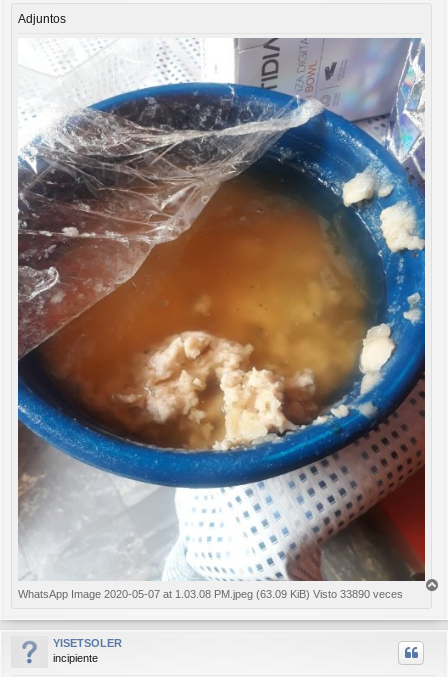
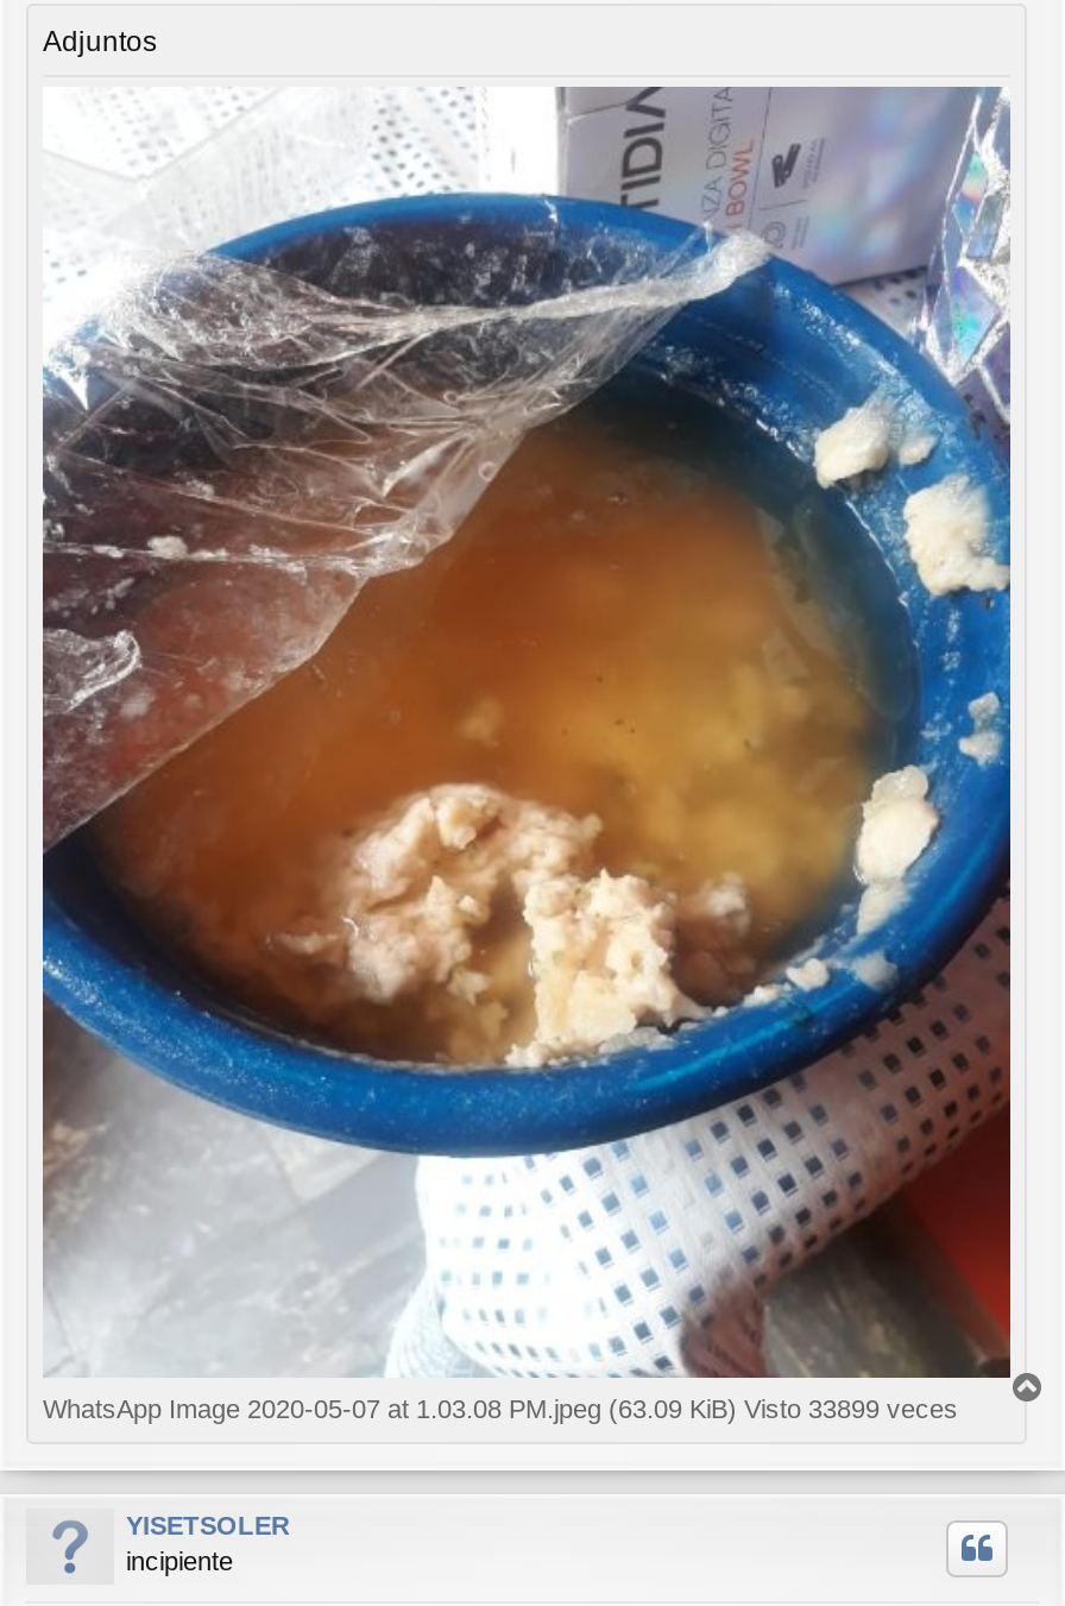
- WhatsApp Image 2020-05-07 at 1.03.08 PM.jpeg (63.09 KiB) Visto 33890 veces
+ WhatsApp Image 2020-05-07 at 1.03.08 PM.jpeg (63.09 KiB) Visto 33899 veces
